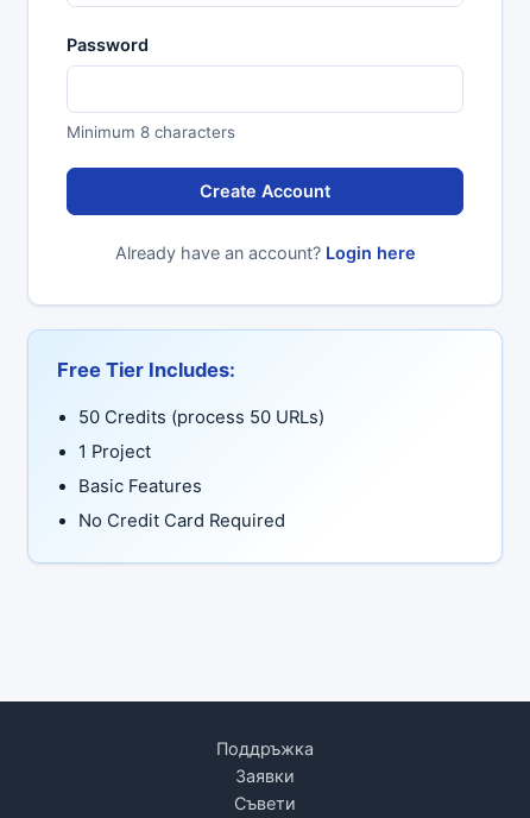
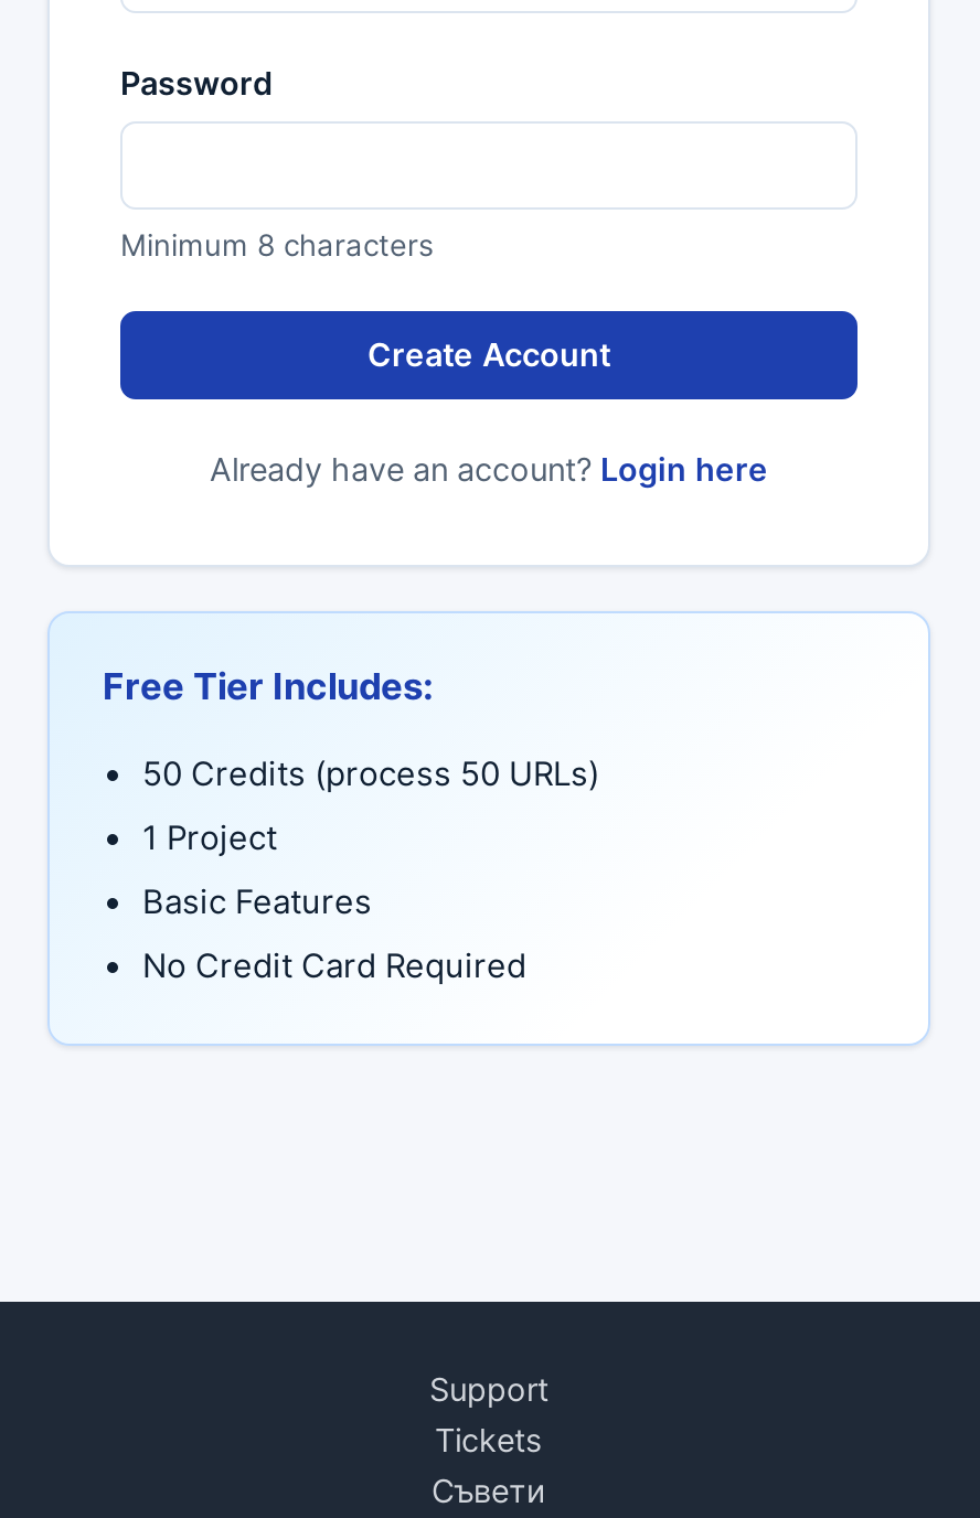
- Поддръжка
- Заявки
+ Support
+ Tickets
